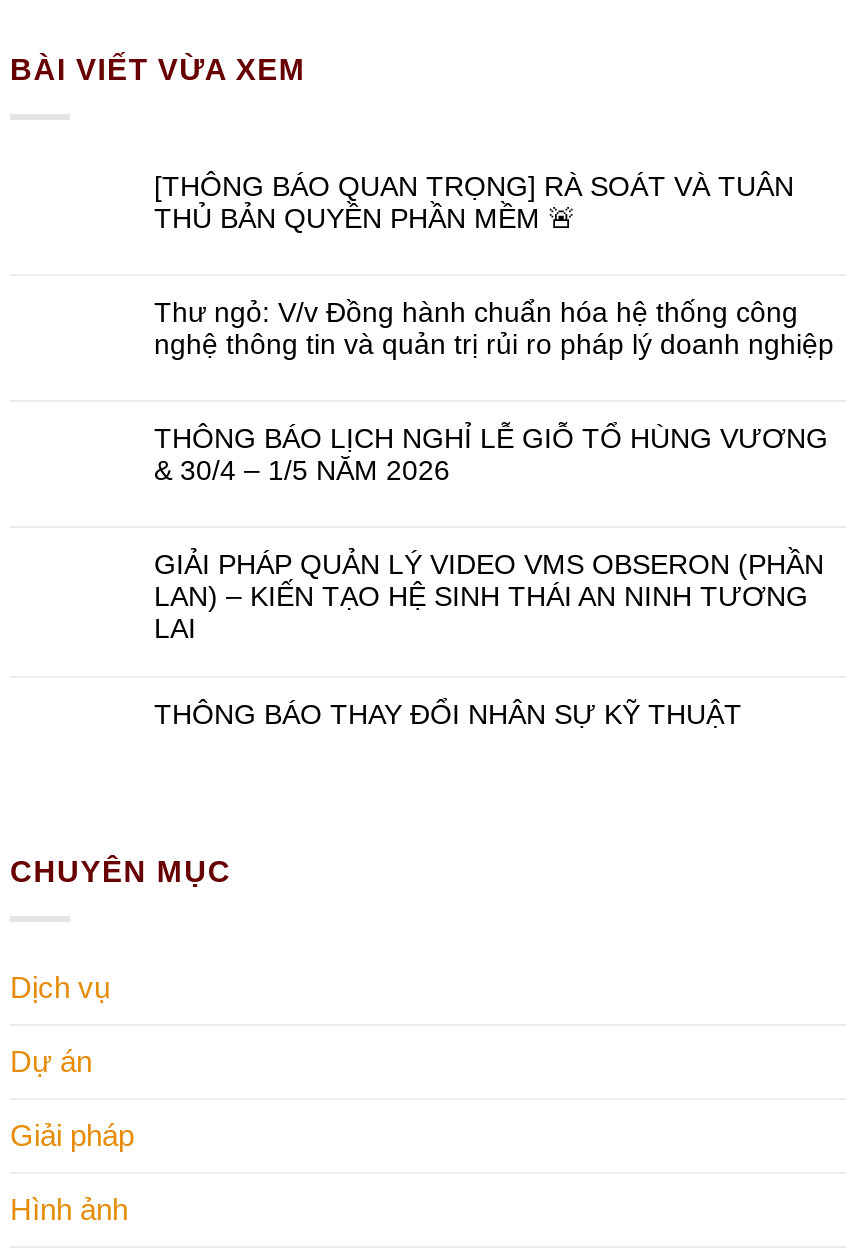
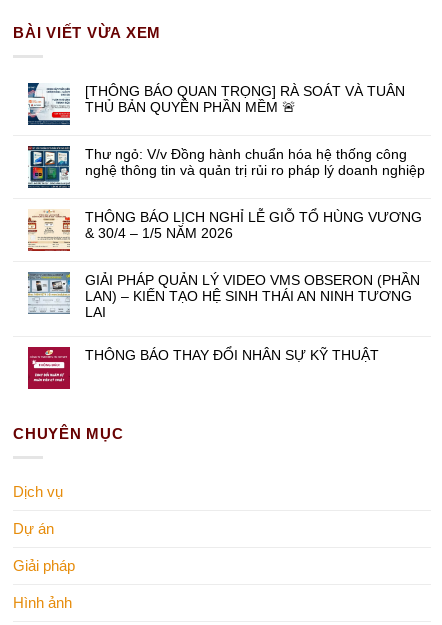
+ [image]

+ [image]

+ [image]

+ [image]

+ [image]
